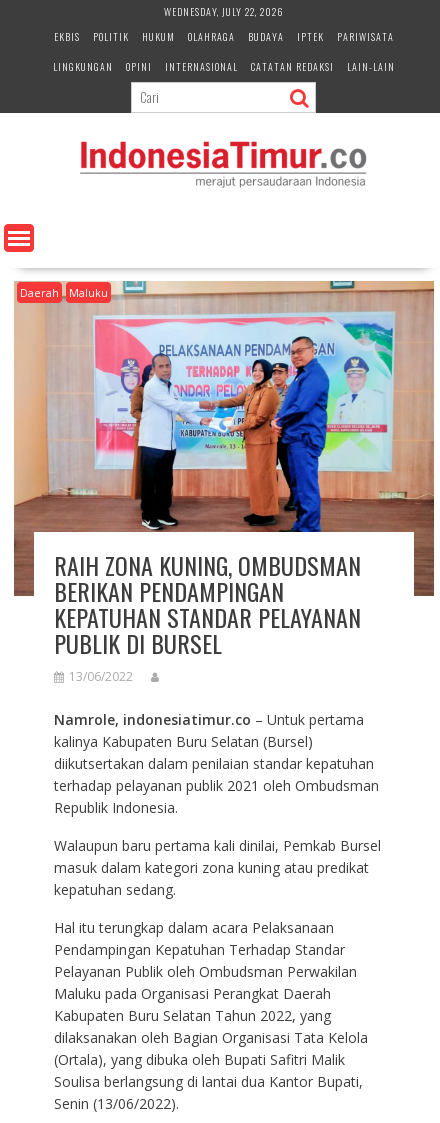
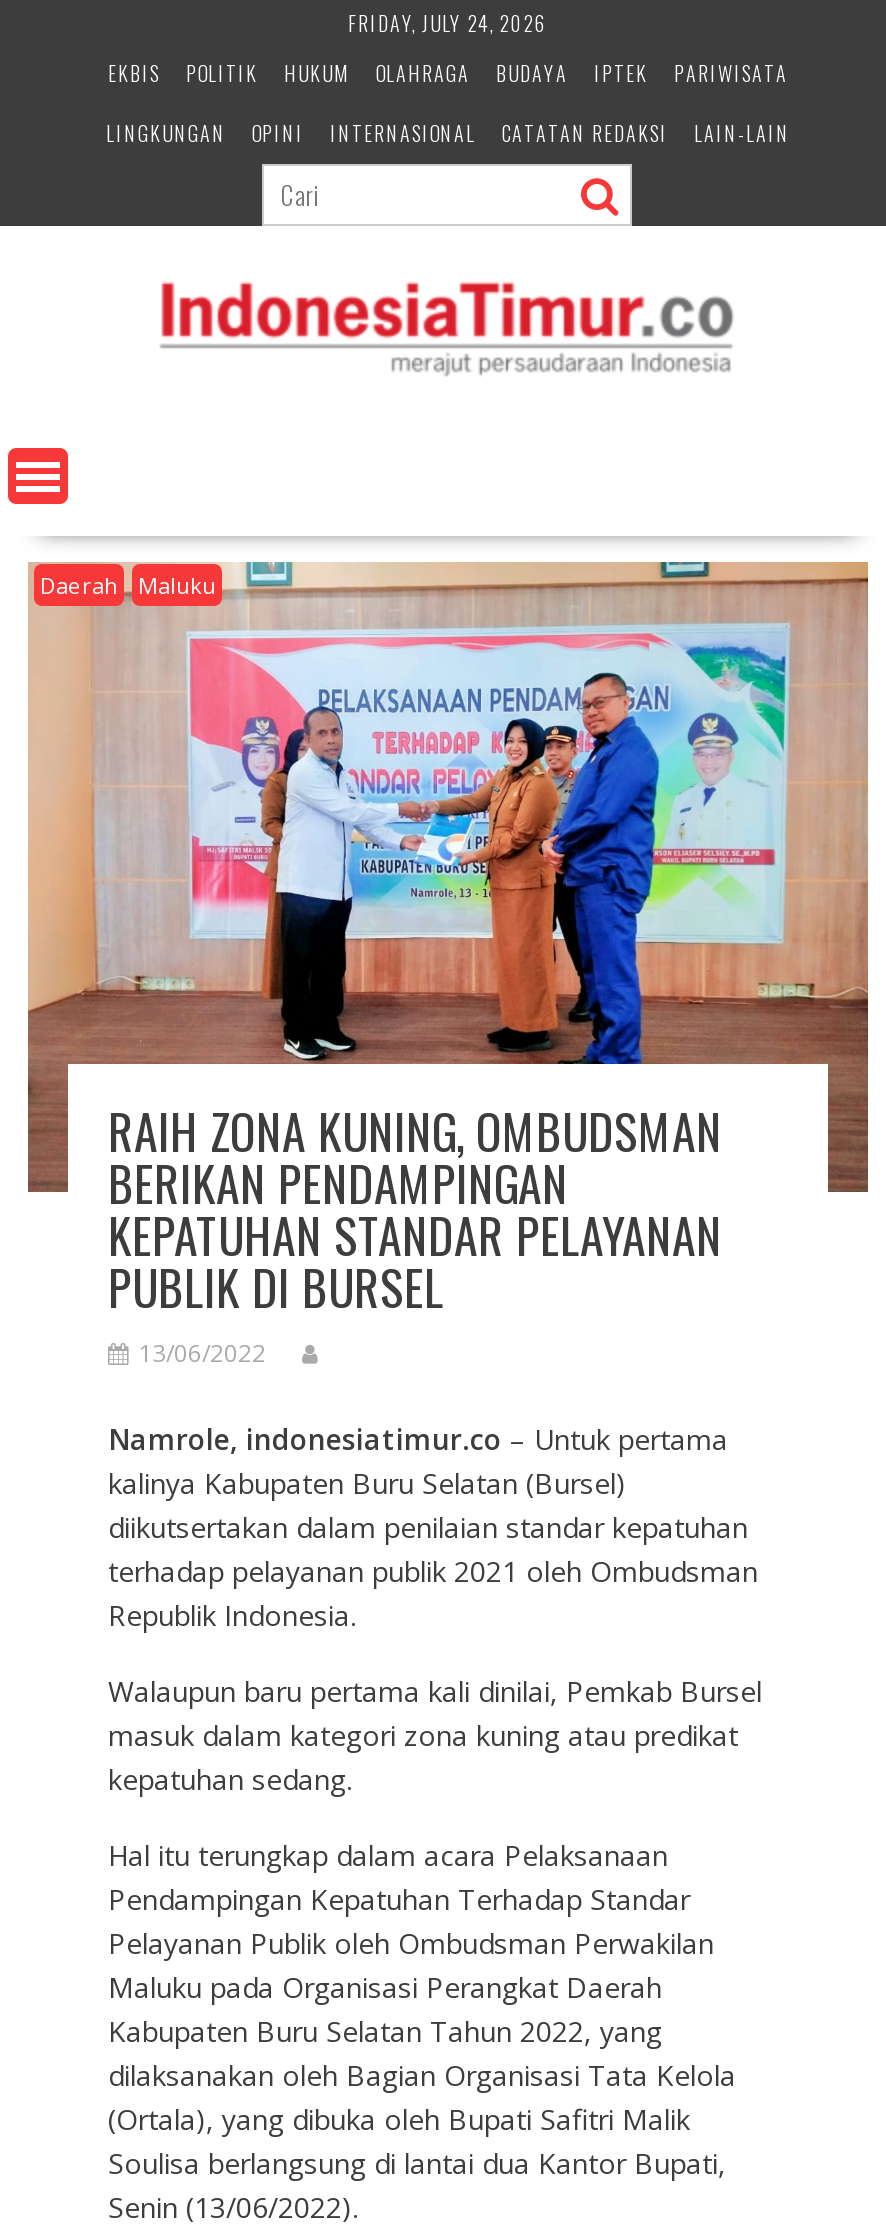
- WEDNESDAY, JULY 22, 2026
+ FRIDAY, JULY 24, 2026
